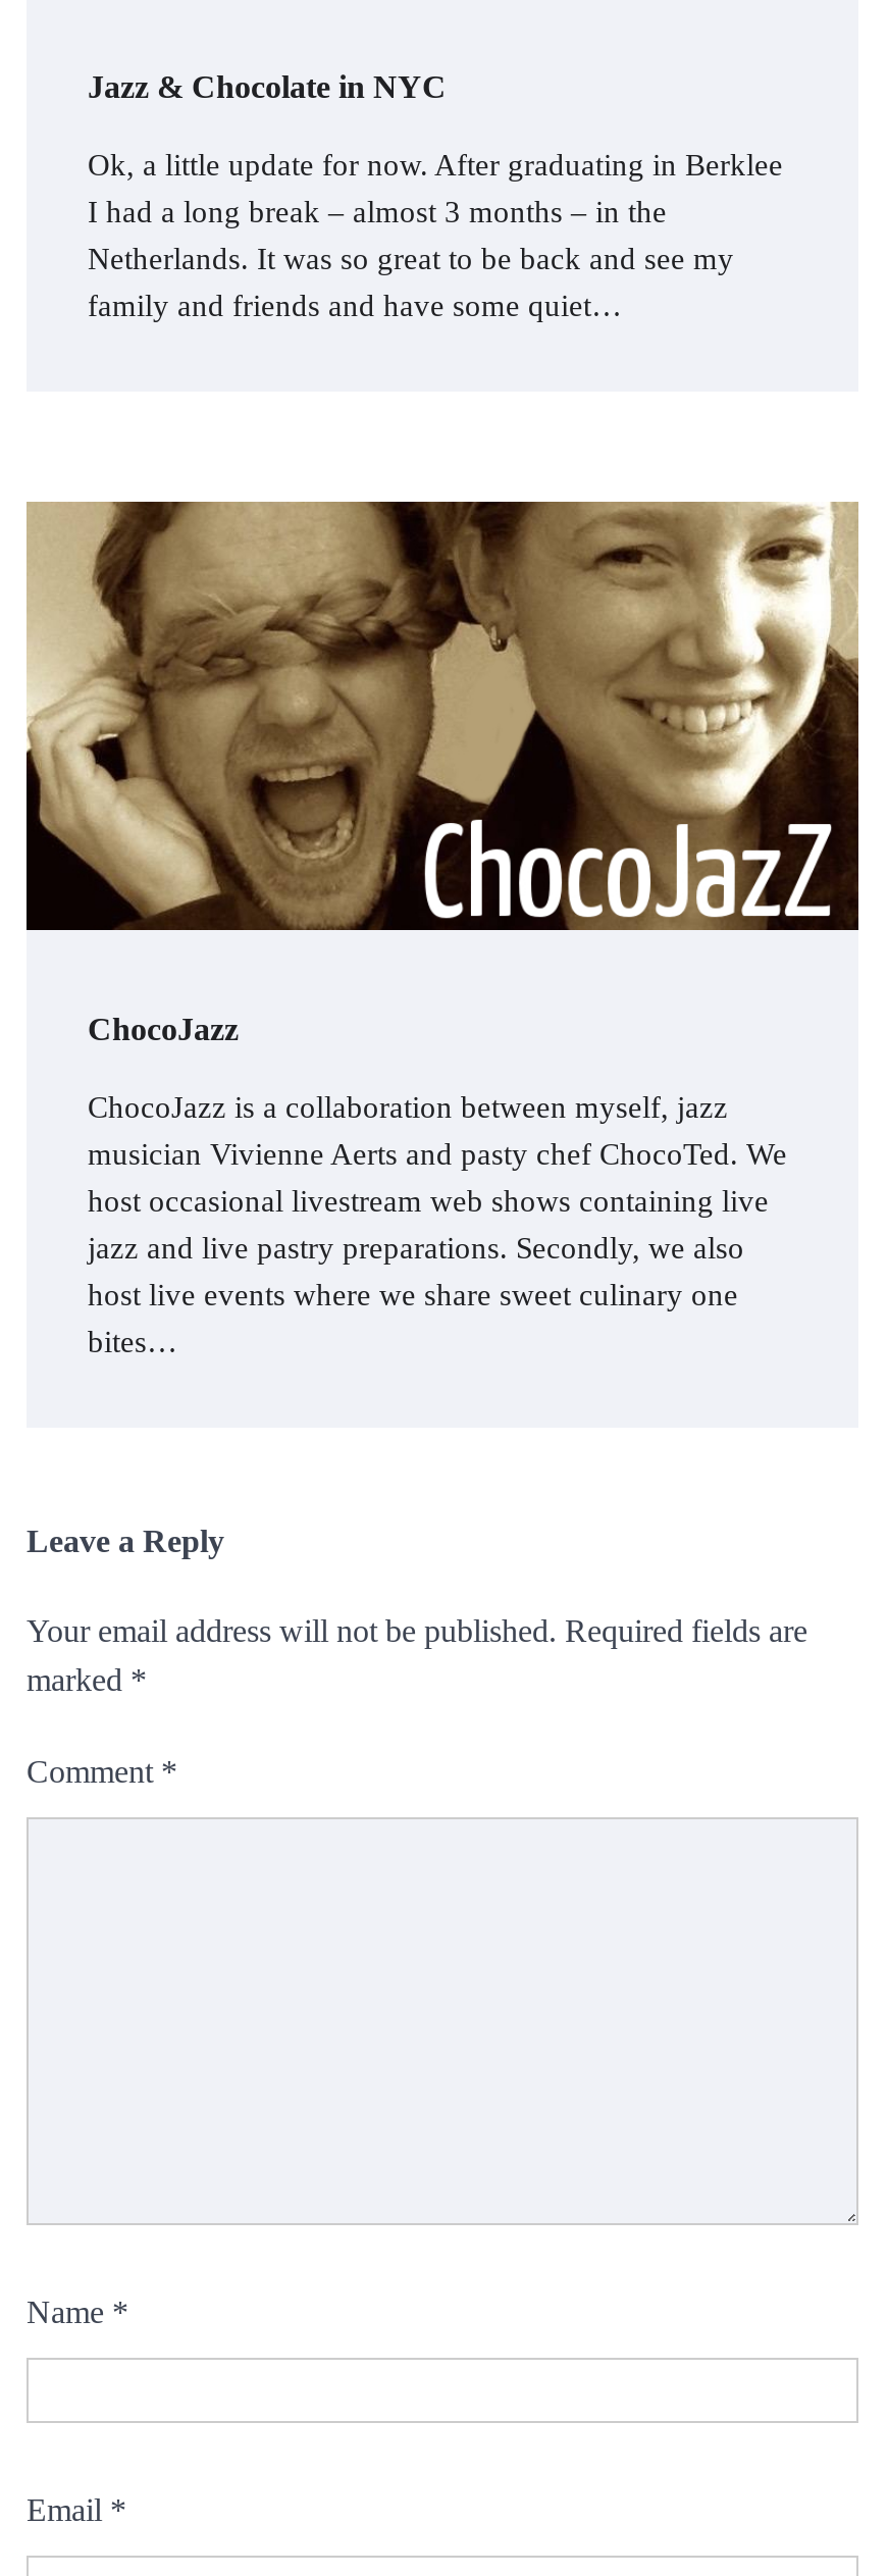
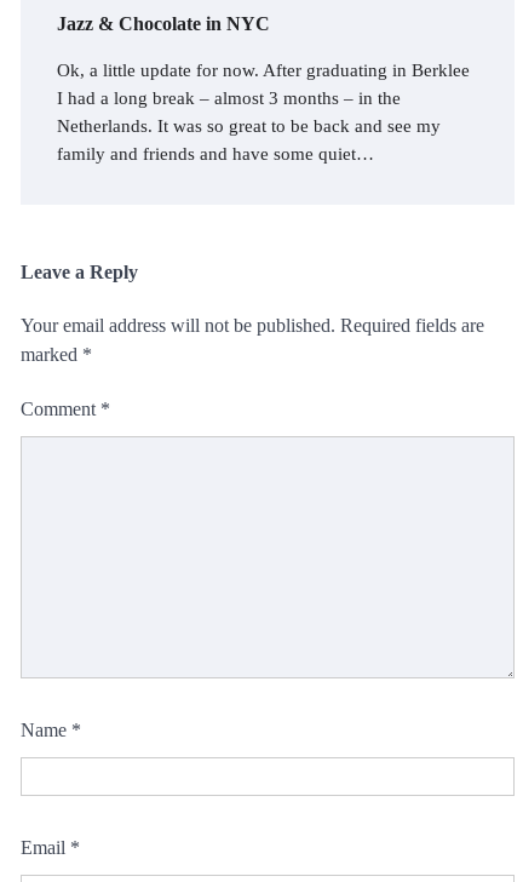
- [image]
- ChocoJazz
- ChocoJazz is a collaboration between myself, jazz
- musician Vivienne Aerts and pasty chef ChocoTed. We
- host occasional livestream web shows containing live
- jazz and live pastry preparations. Secondly, we also
- host live events where we share sweet culinary one
- bites…
